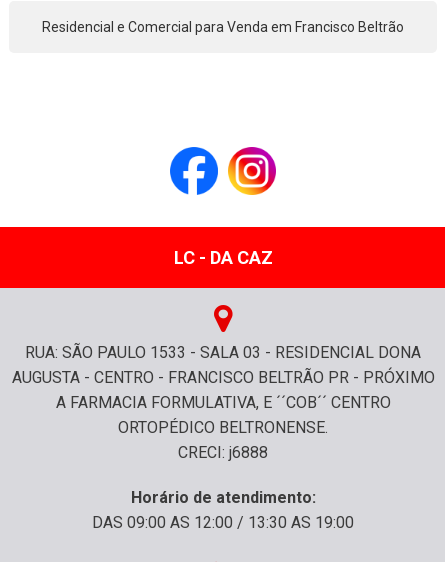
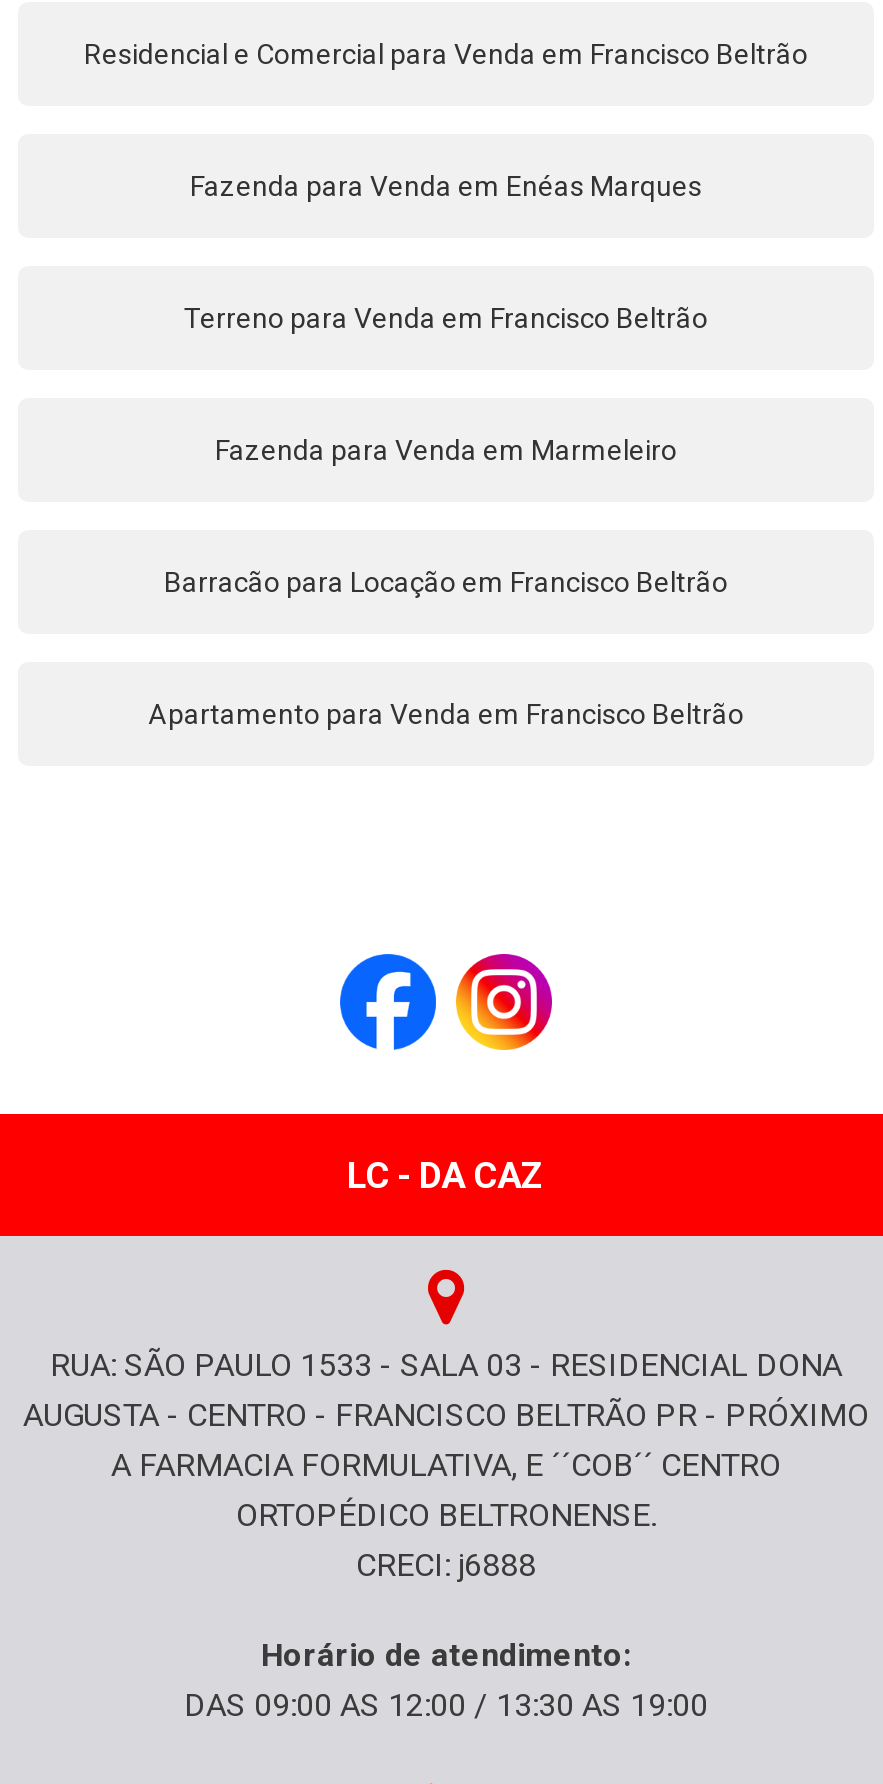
+ Apartamento para Venda em Francisco Beltrão

+ Barracão para Locação em Francisco Beltrão

+ Terreno para Venda em Francisco Beltrão

+ Fazenda para Venda em Enéas Marques

+ Fazenda para Venda em Marmeleiro
